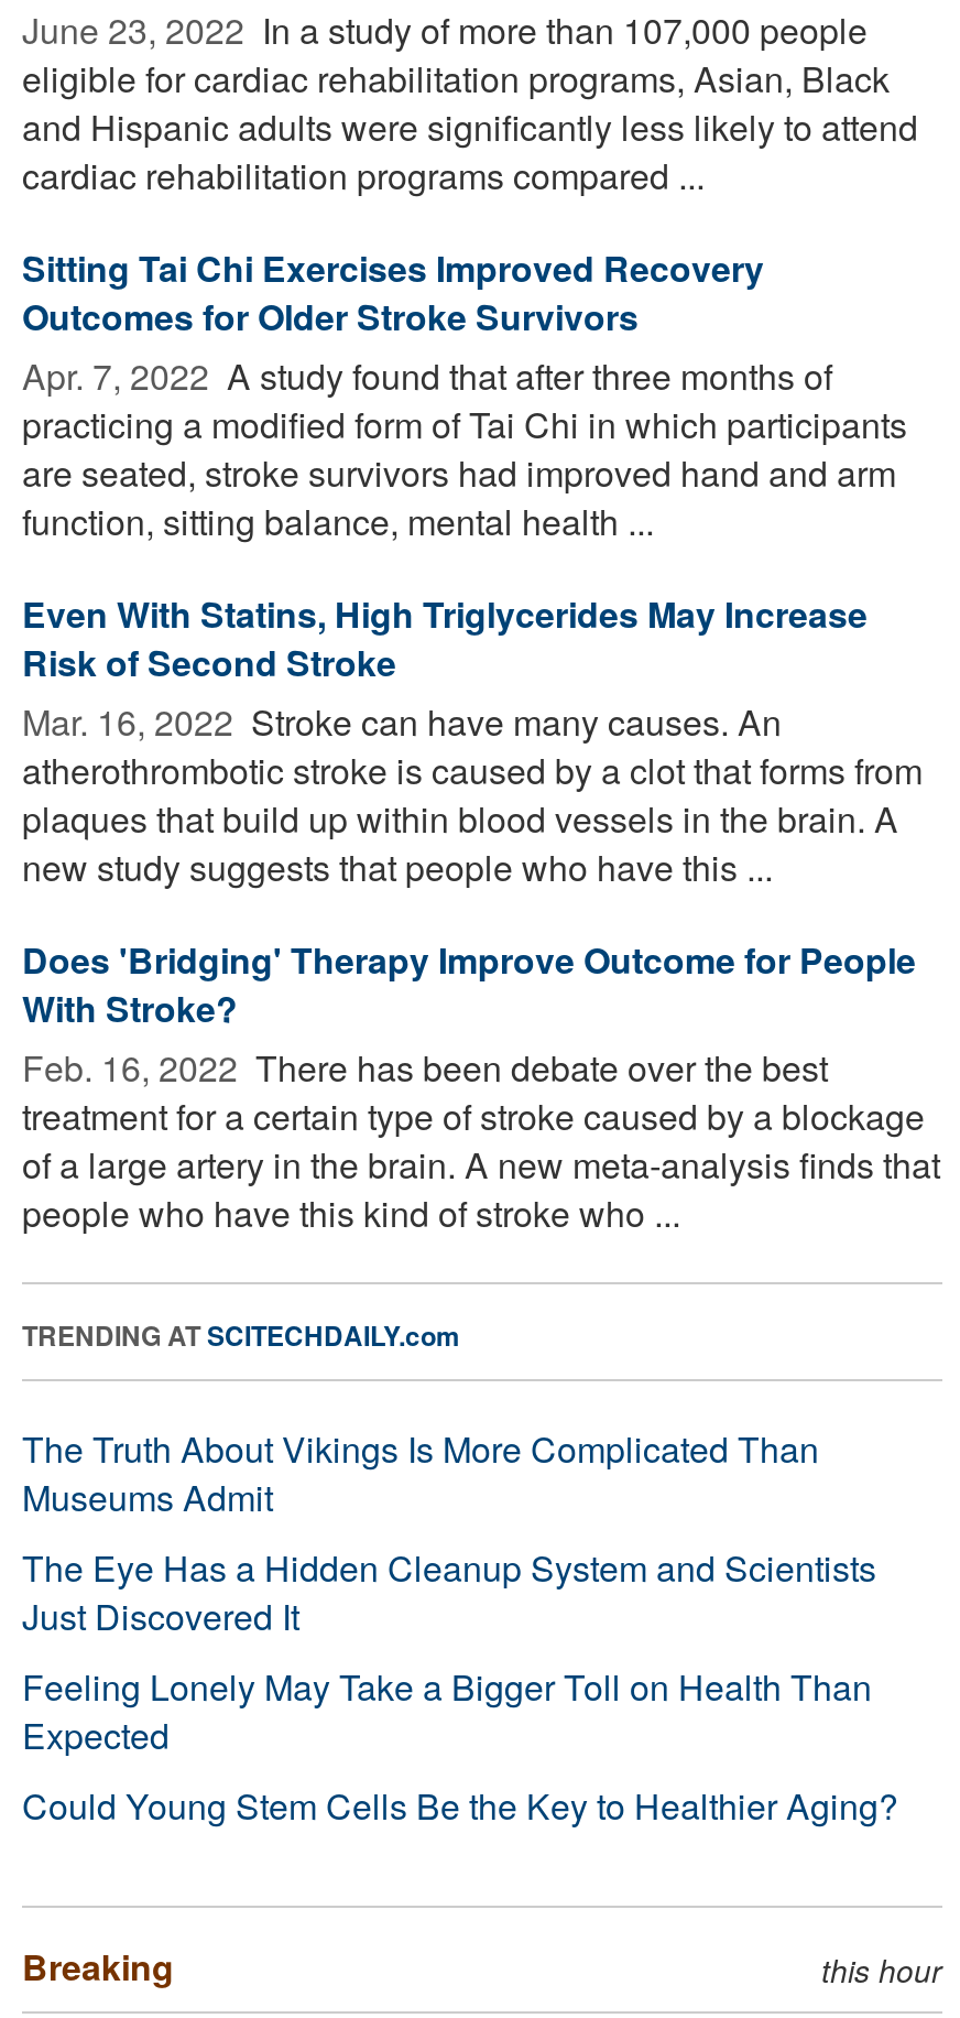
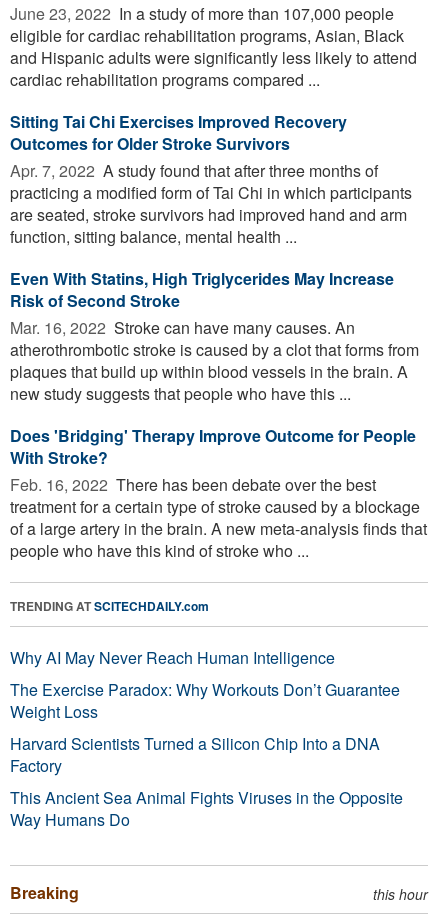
- The Truth About Vikings Is More Complicated Than
- Museums Admit
- The Eye Has a Hidden Cleanup System and Scientists
- Just Discovered It
- Feeling Lonely May Take a Bigger Toll on Health Than
- Expected
- Could Young Stem Cells Be the Key to Healthier Aging?
+ Why AI May Never Reach Human Intelligence
+ The Exercise Paradox: Why Workouts Don’t Guarantee
+ Weight Loss
+ Harvard Scientists Turned a Silicon Chip Into a DNA
+ Factory
+ This Ancient Sea Animal Fights Viruses in the Opposite
+ Way Humans Do
